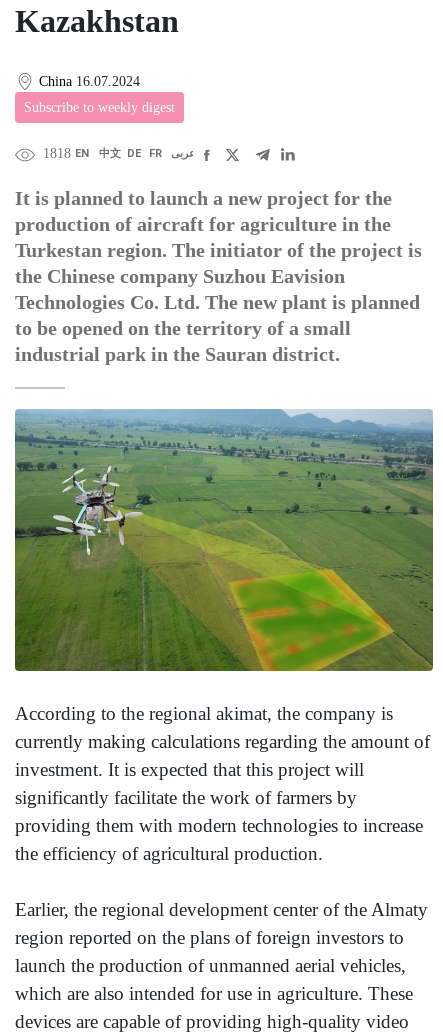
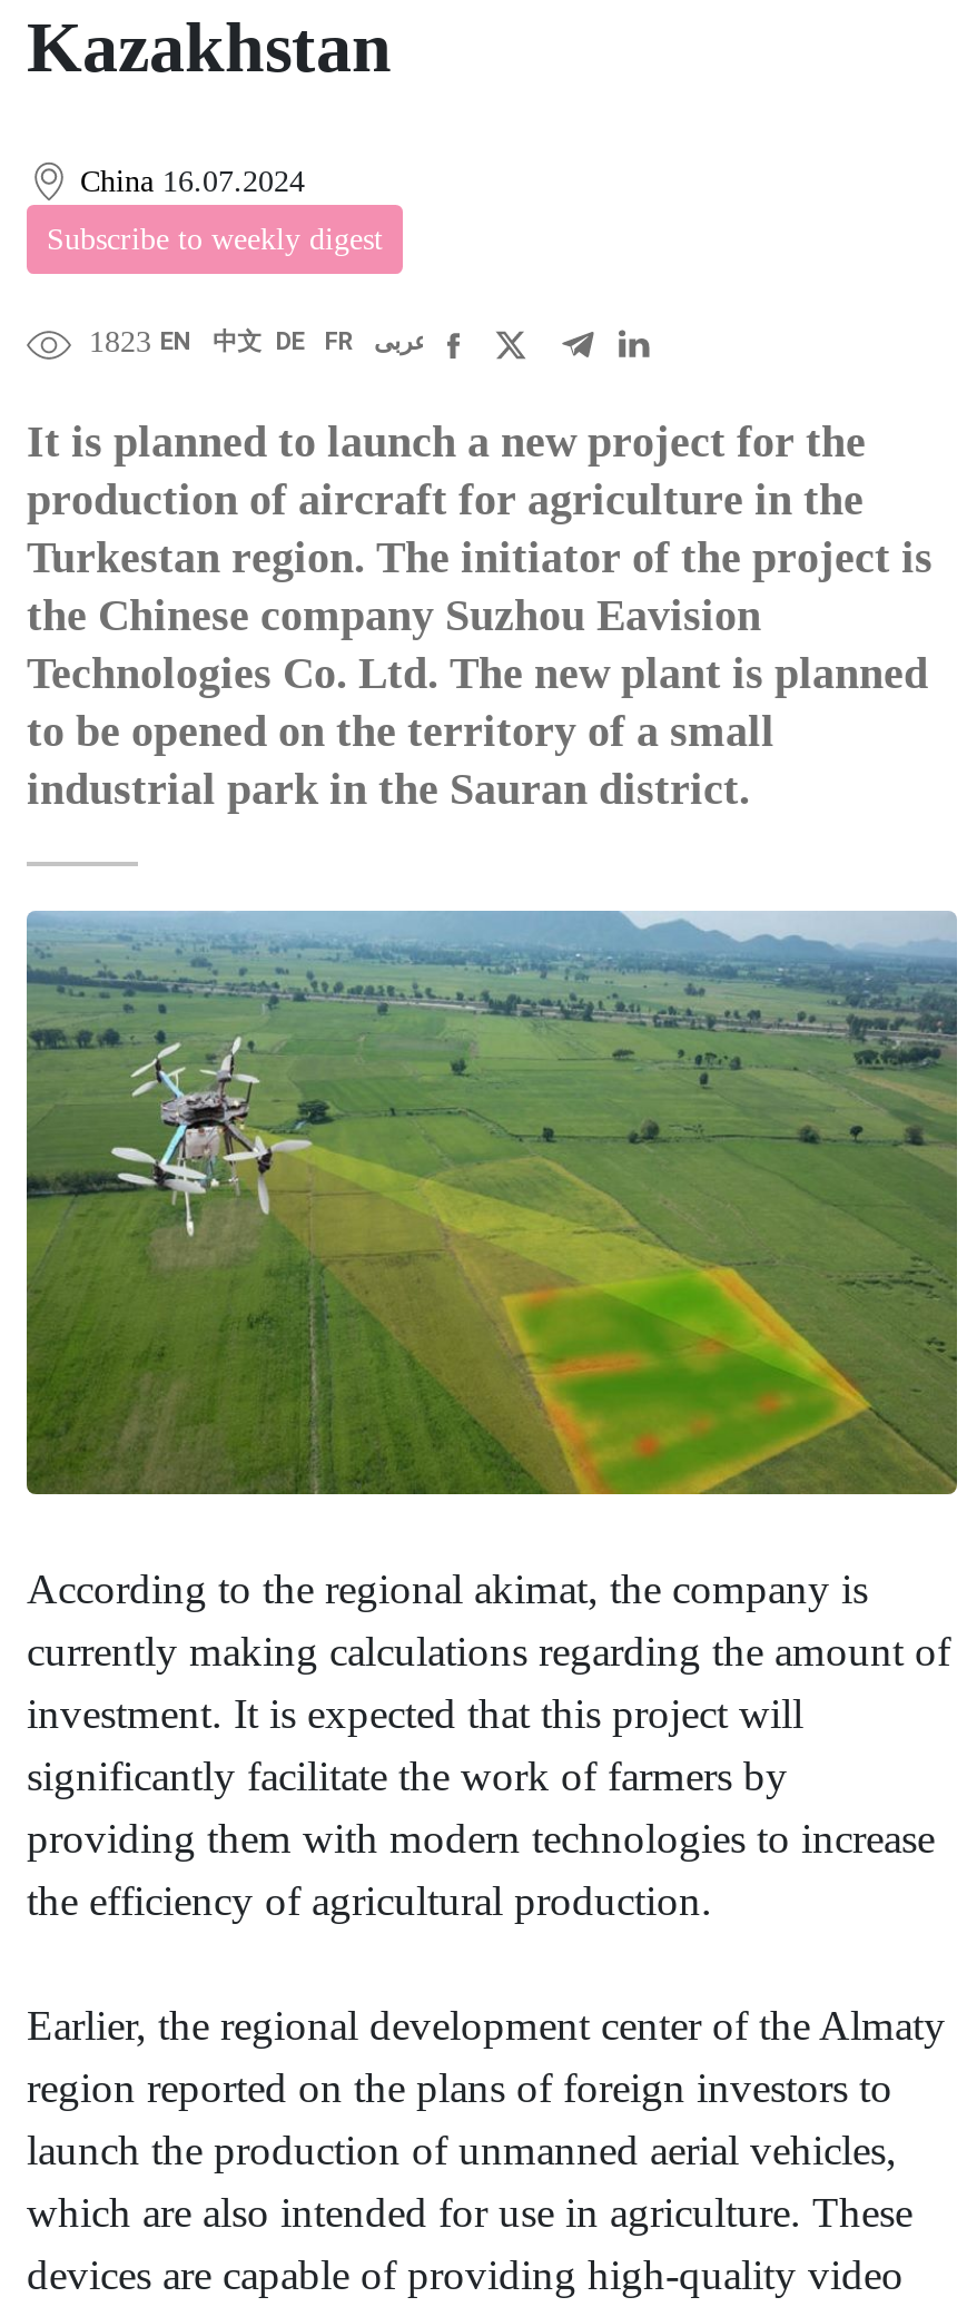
- 1818 EN
- 中文 DE FR
+ 1823 EN
+ 中文 DE
+ FR
